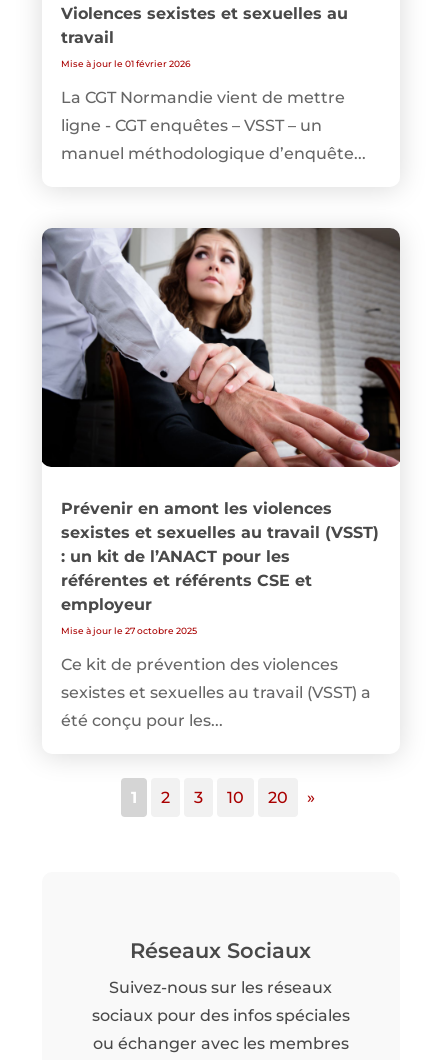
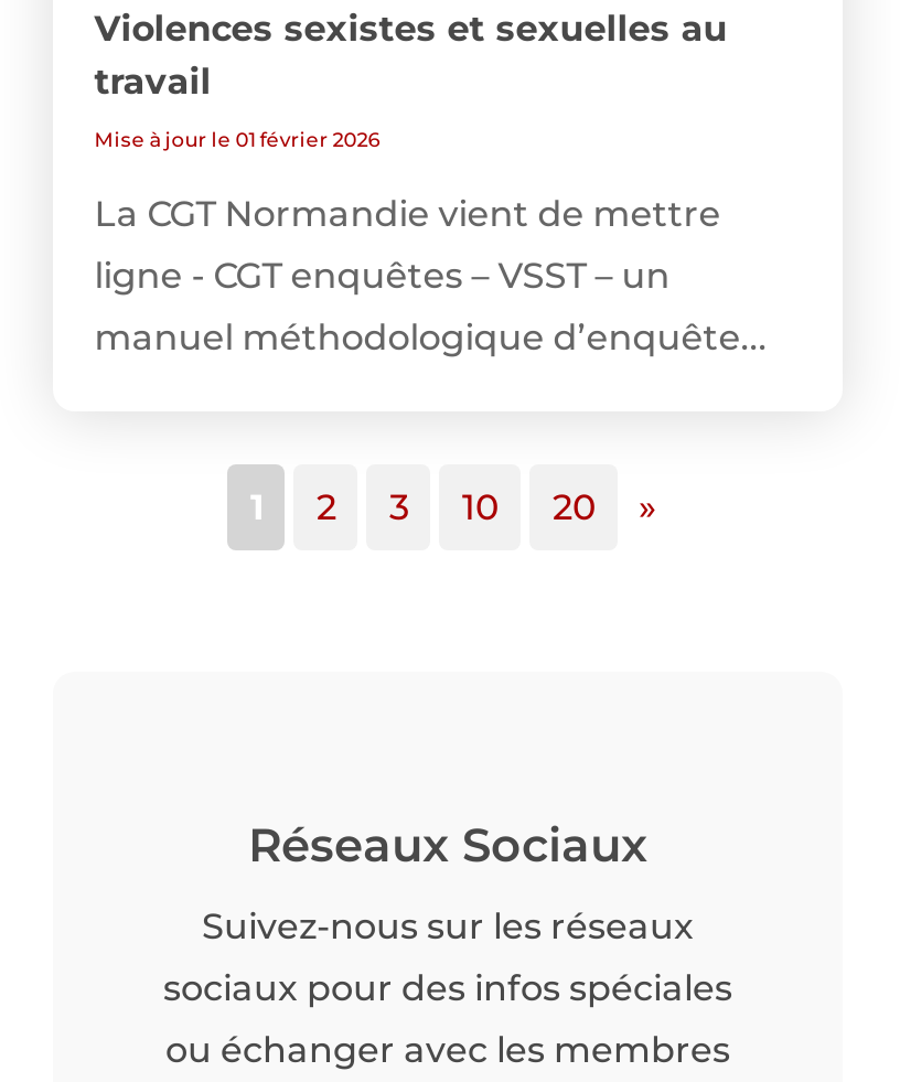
- [image]
- Prévenir en amont les violences
- sexistes et sexuelles au travail (VSST)
- : un kit de l’ANACT pour les
- référentes et référents CSE et
- employeur
- Mise à jour le 27 octobre 2025
- Ce kit de prévention des violences
- sexistes et sexuelles au travail (VSST) a
- été conçu pour les...
